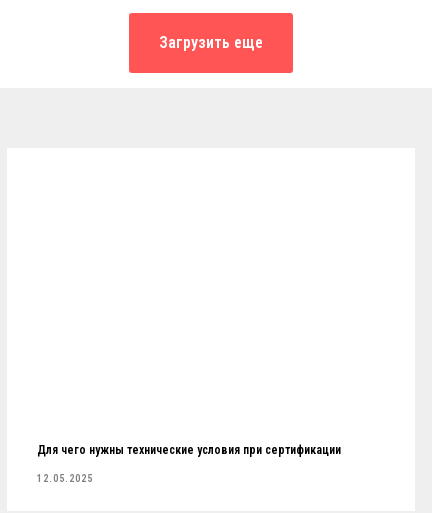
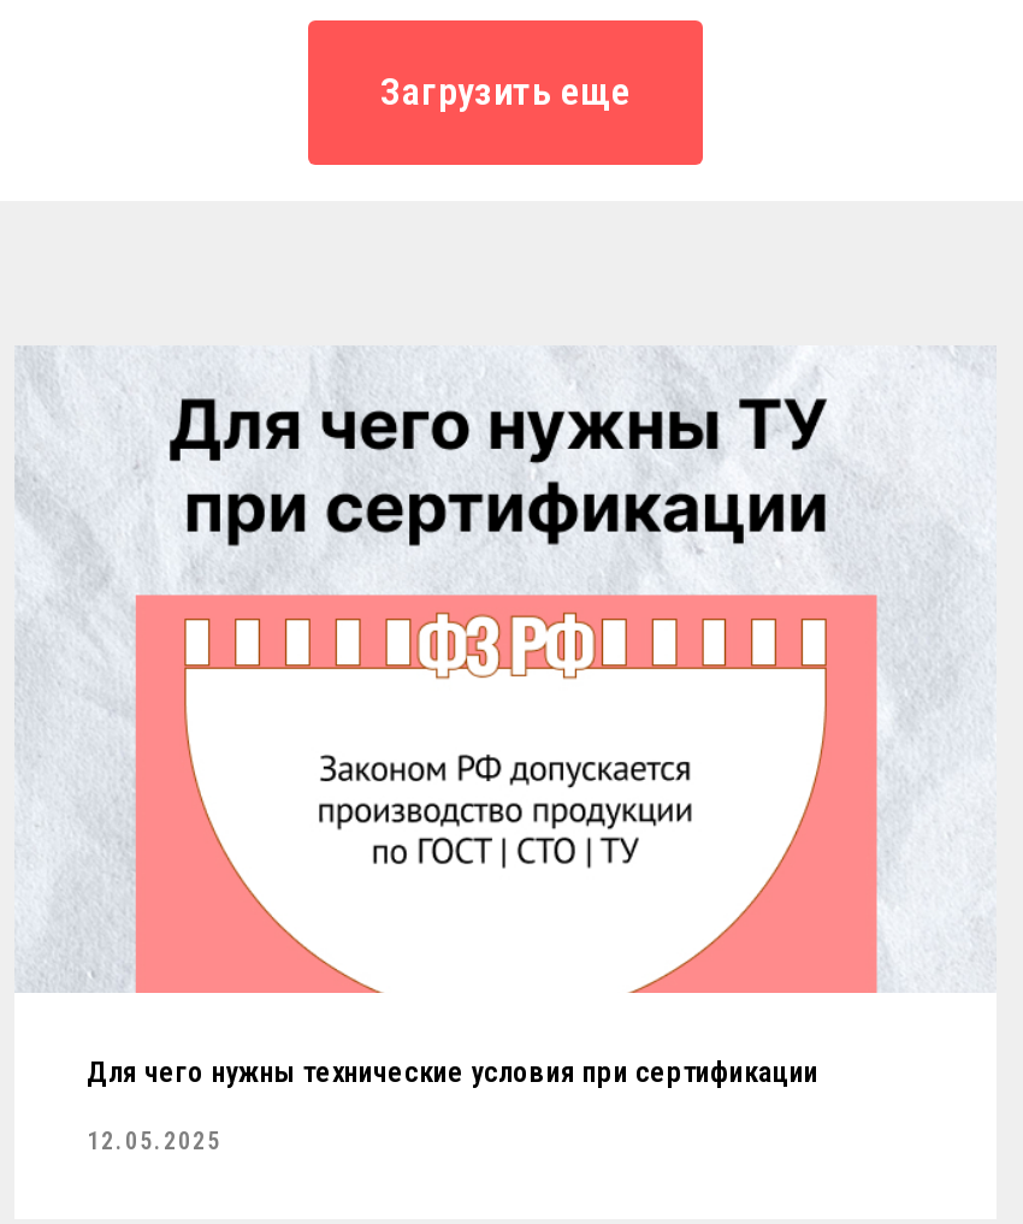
+ [image]
